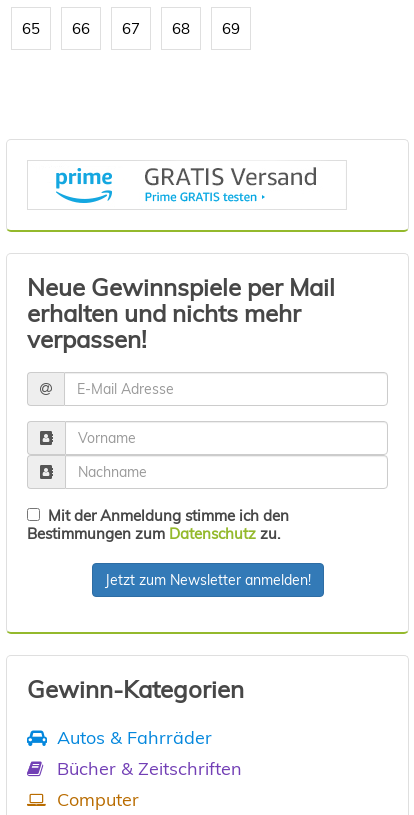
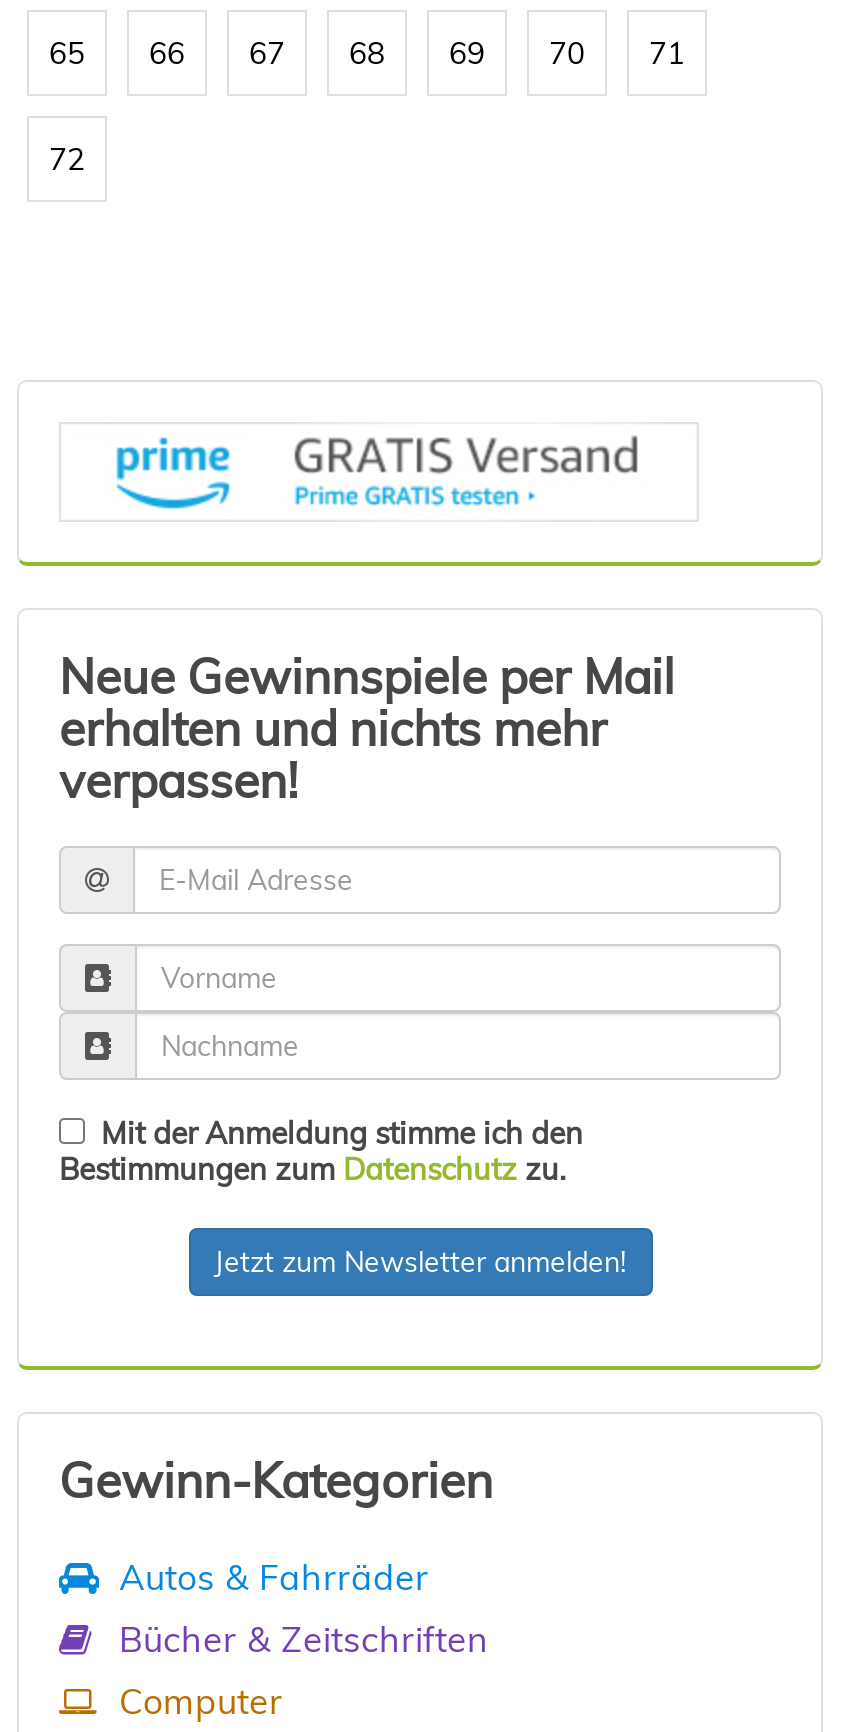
+ 70
+ 71
+ 72
